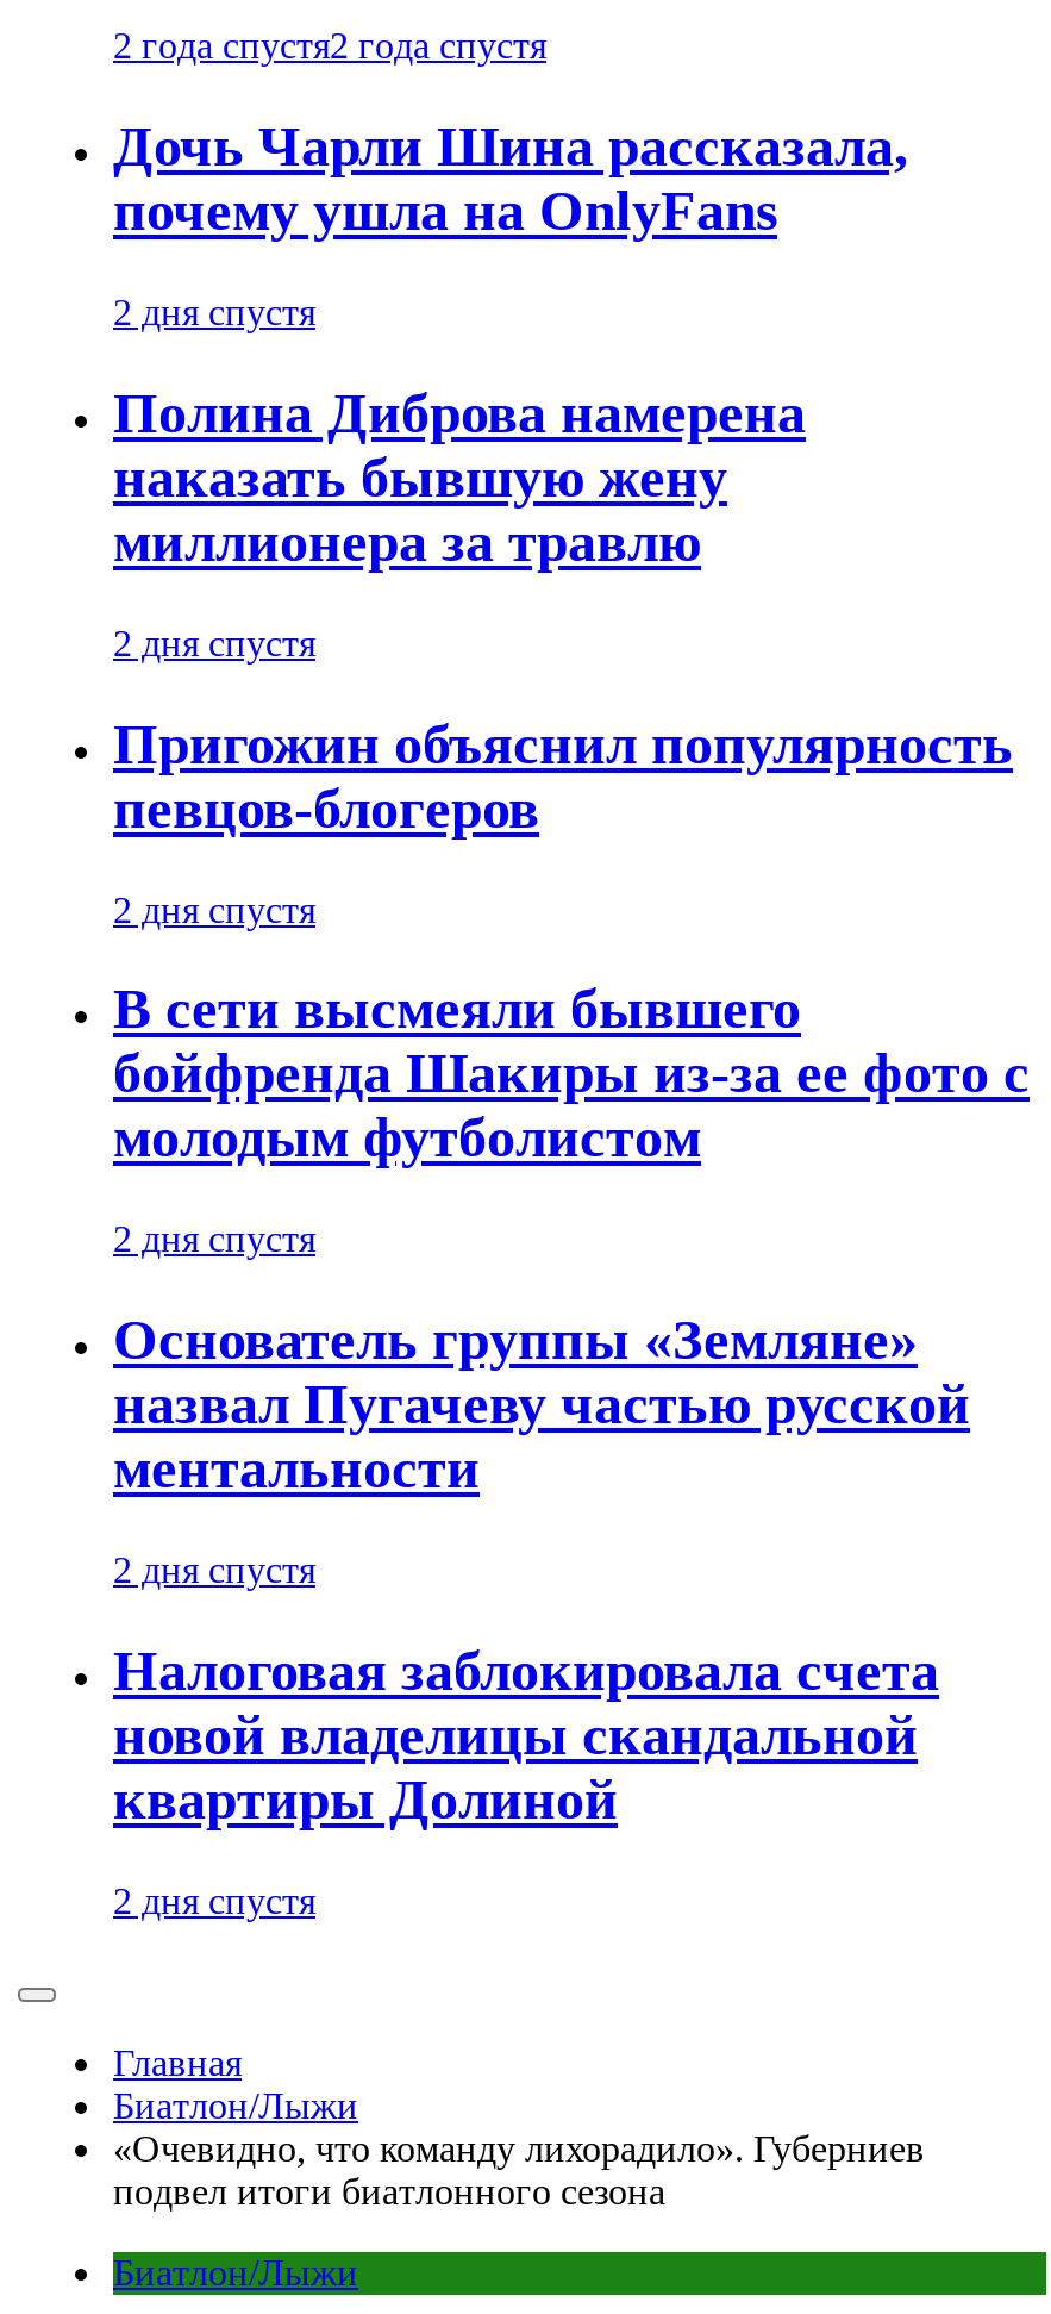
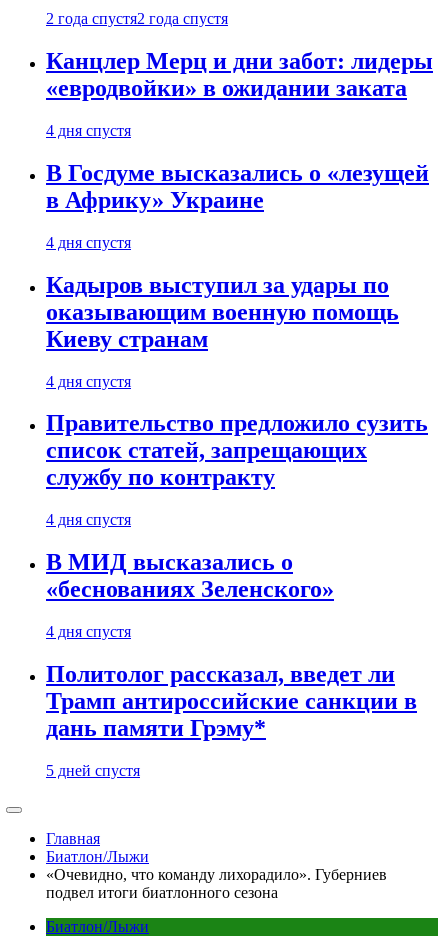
- Дочь Чарли Шина рассказала,
- почему ушла на OnlyFans
+ Канцлер Мерц и дни забот: лидеры
+ «евродвойки» в ожидании заката

- 2 дня спустя
+ 4 дня спустя

- Полина Диброва намерена
- наказать бывшую жену
- миллионера за травлю
+ В Госдуме высказались о «лезущей
+ в Африку» Украине

- 2 дня спустя
+ 4 дня спустя

- Пригожин объяснил популярность
- певцов-блогеров
+ Кадыров выступил за удары по
+ оказывающим военную помощь
+ Киеву странам

- 2 дня спустя
+ 4 дня спустя

- В сети высмеяли бывшего
- бойфренда Шакиры из-за ее фото с
- молодым футболистом
+ Правительство предложило сузить
+ список статей, запрещающих
+ службу по контракту

- 2 дня спустя
+ 4 дня спустя

- Основатель группы «Земляне»
- назвал Пугачеву частью русской
- ментальности
+ В МИД высказались о
+ «беснованиях Зеленского»

- 2 дня спустя
+ 4 дня спустя

- Налоговая заблокировала счета
- новой владелицы скандальной
- квартиры Долиной
+ Политолог рассказал, введет ли
+ Трамп антироссийские санкции в
+ дань памяти Грэму*

- 2 дня спустя
+ 5 дней спустя
